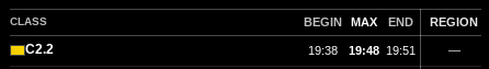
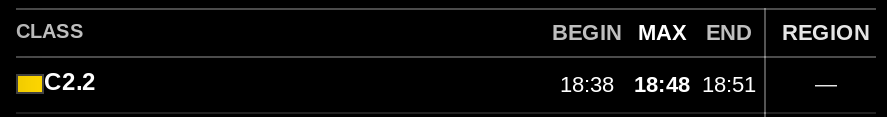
- 19:38
+ 18:38

- 19:48 19:51
+ 18:48 18:51
